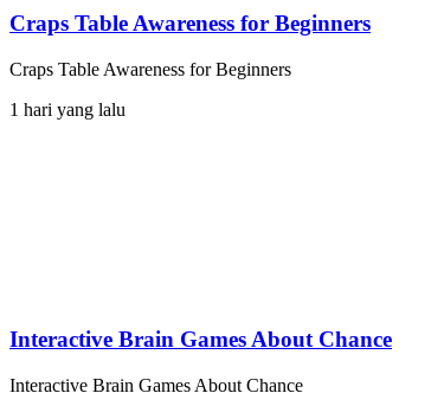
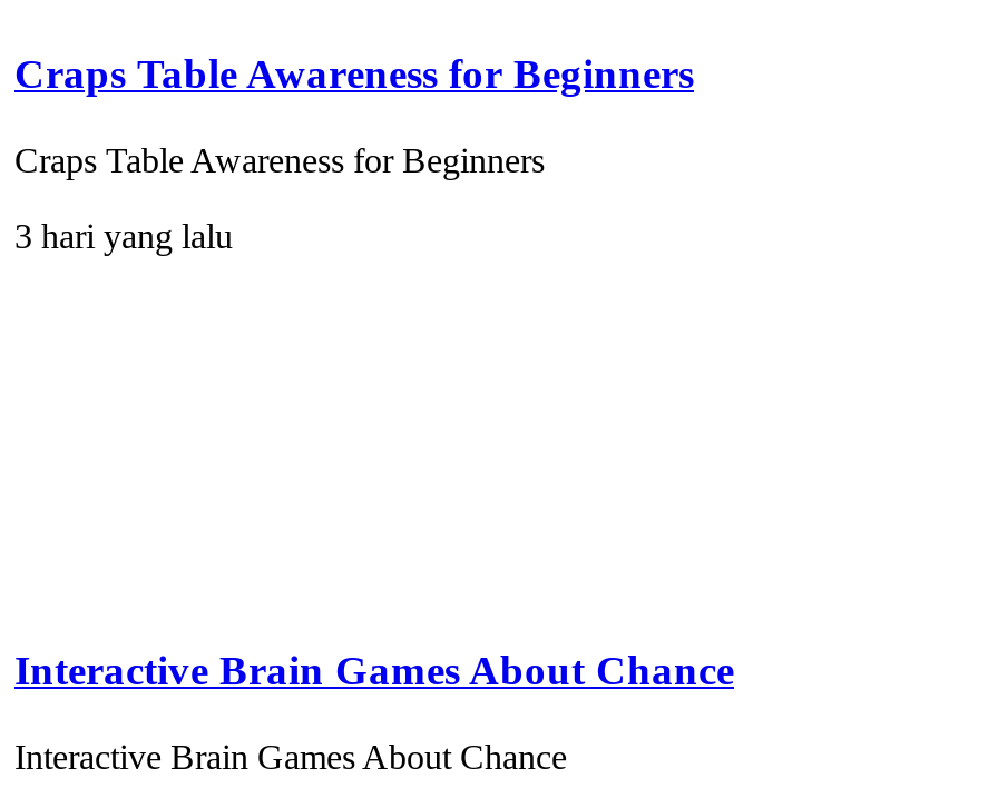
- 1 hari yang lalu
+ 3 hari yang lalu
